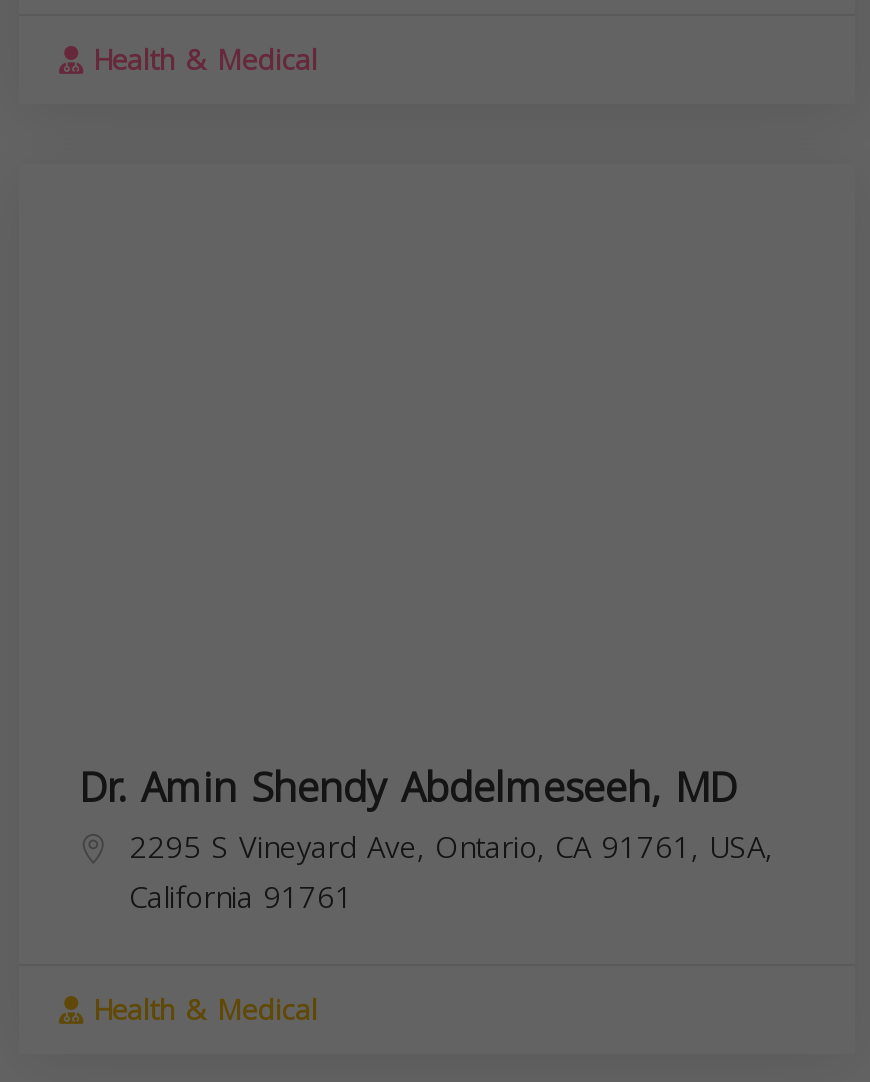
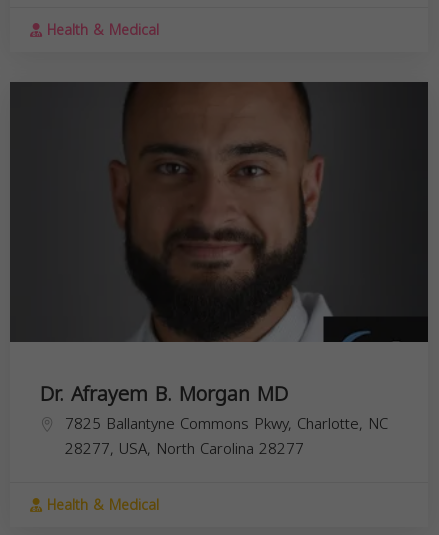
+ [image]

- Dr. Amin Shendy Abdelmeseeh, MD
- 2295 S Vineyard Ave, Ontario, CA 91761, USA,
- California 91761
+ Dr. Afrayem B. Morgan MD
+ 7825 Ballantyne Commons Pkwy, Charlotte, NC
+ 28277, USA, North Carolina 28277
